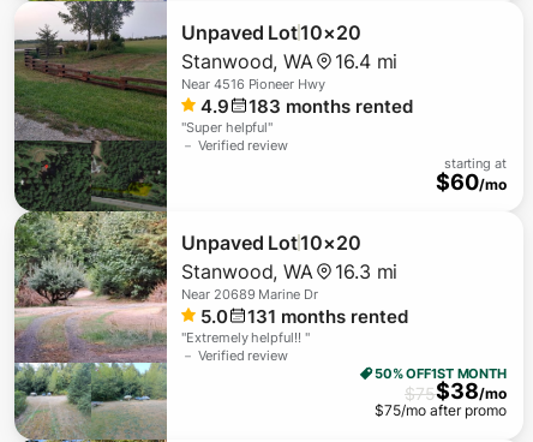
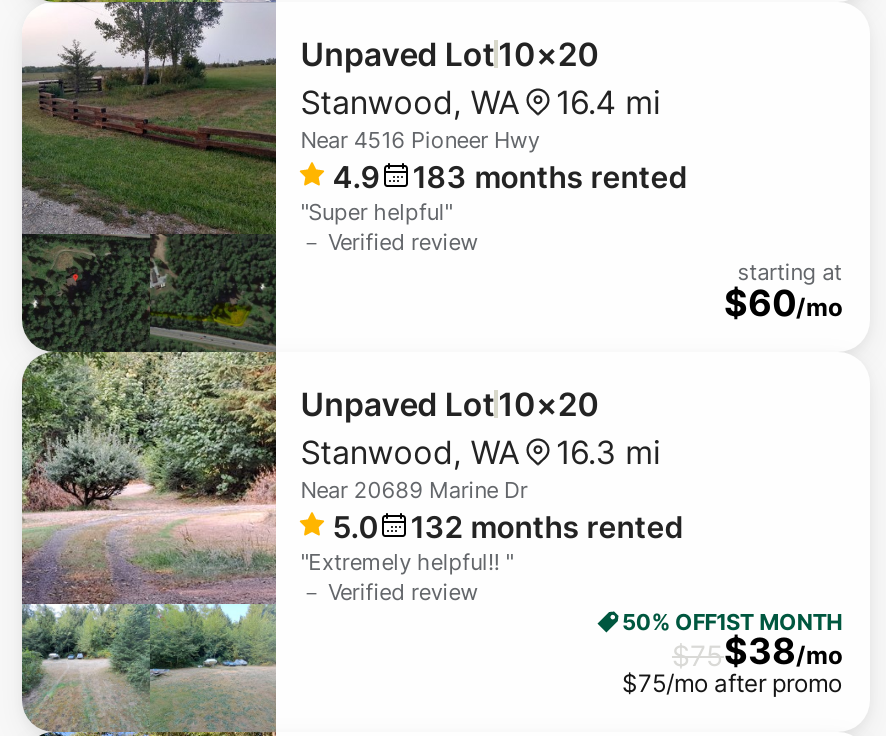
- 131 months rented
+ 132 months rented
